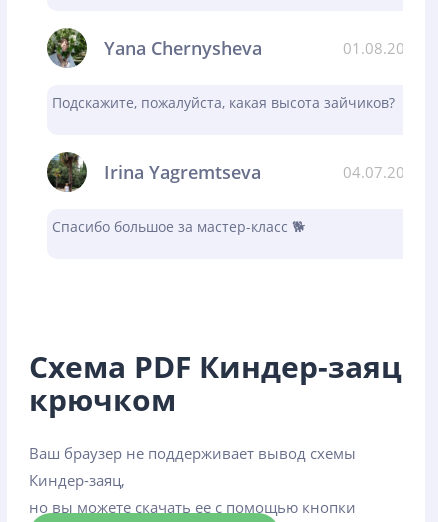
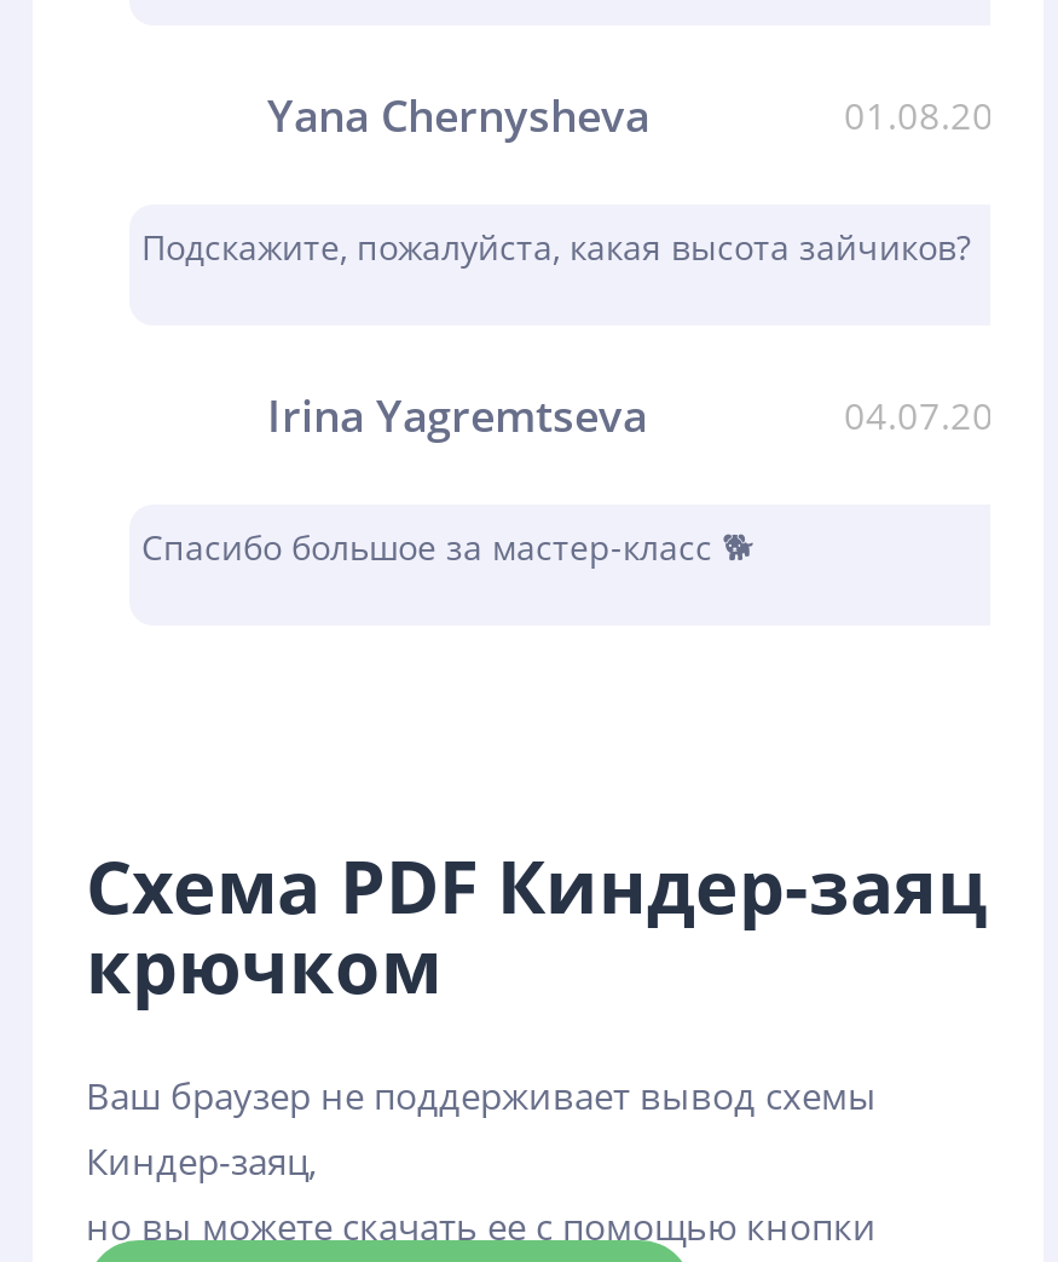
- [image]

- [image]
